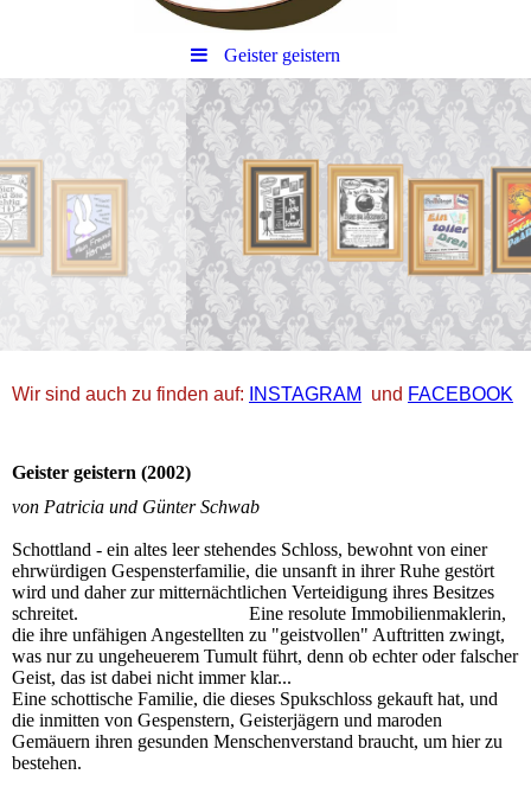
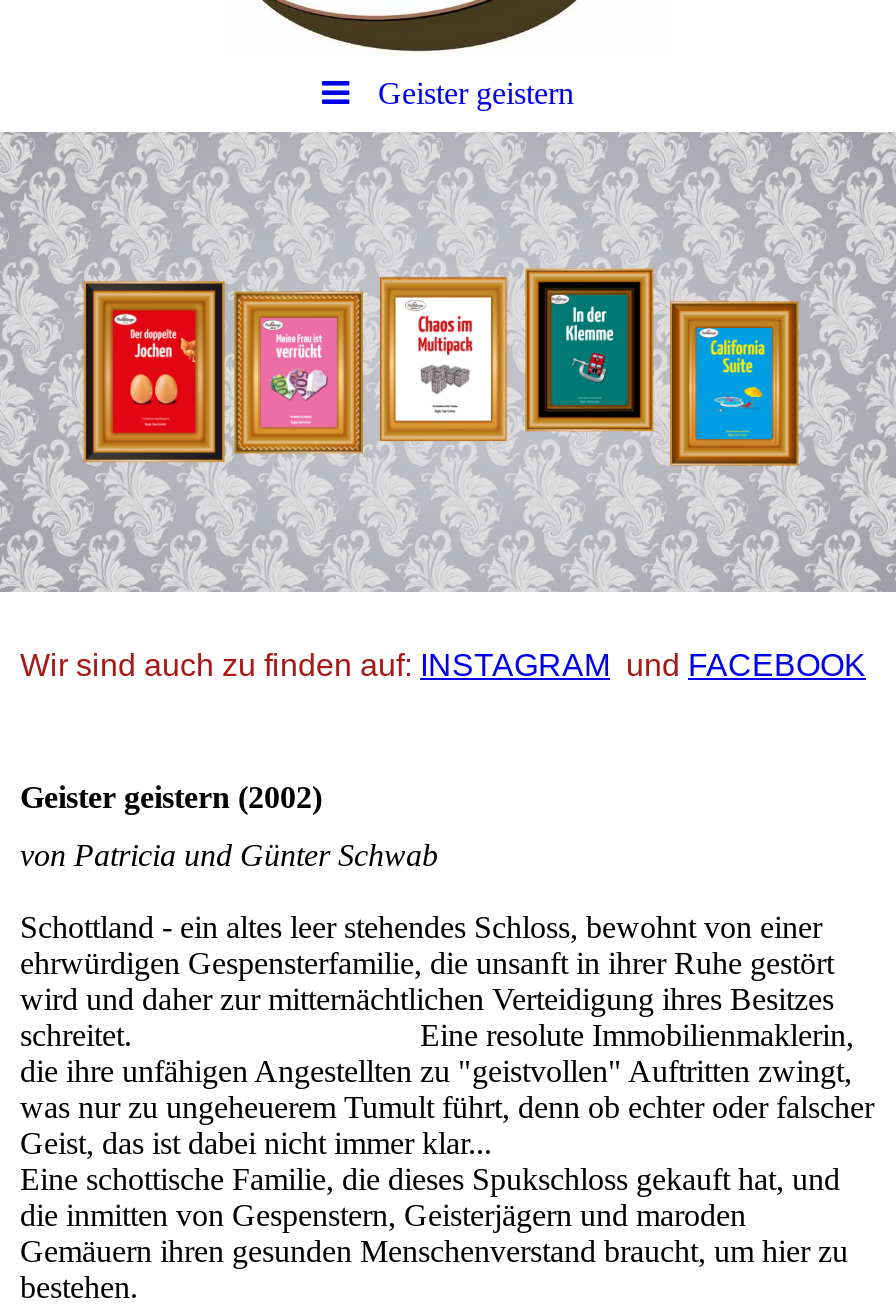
- [image]
+ [image]
